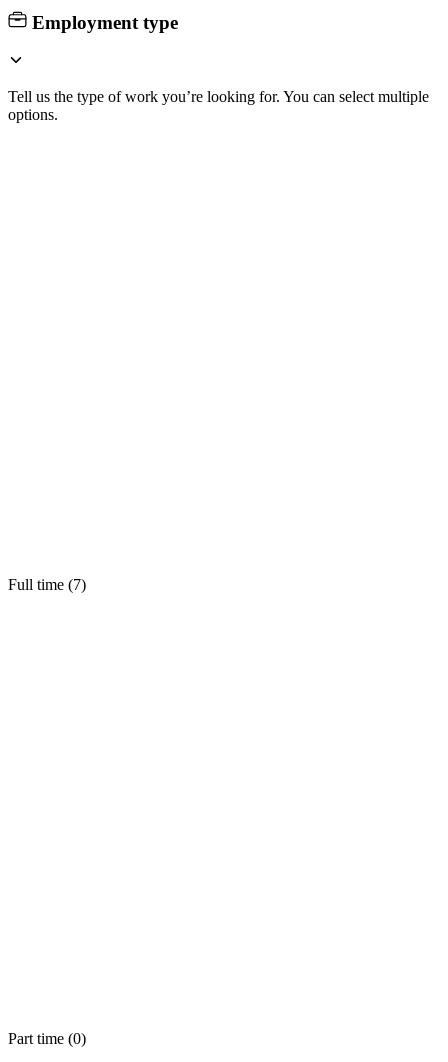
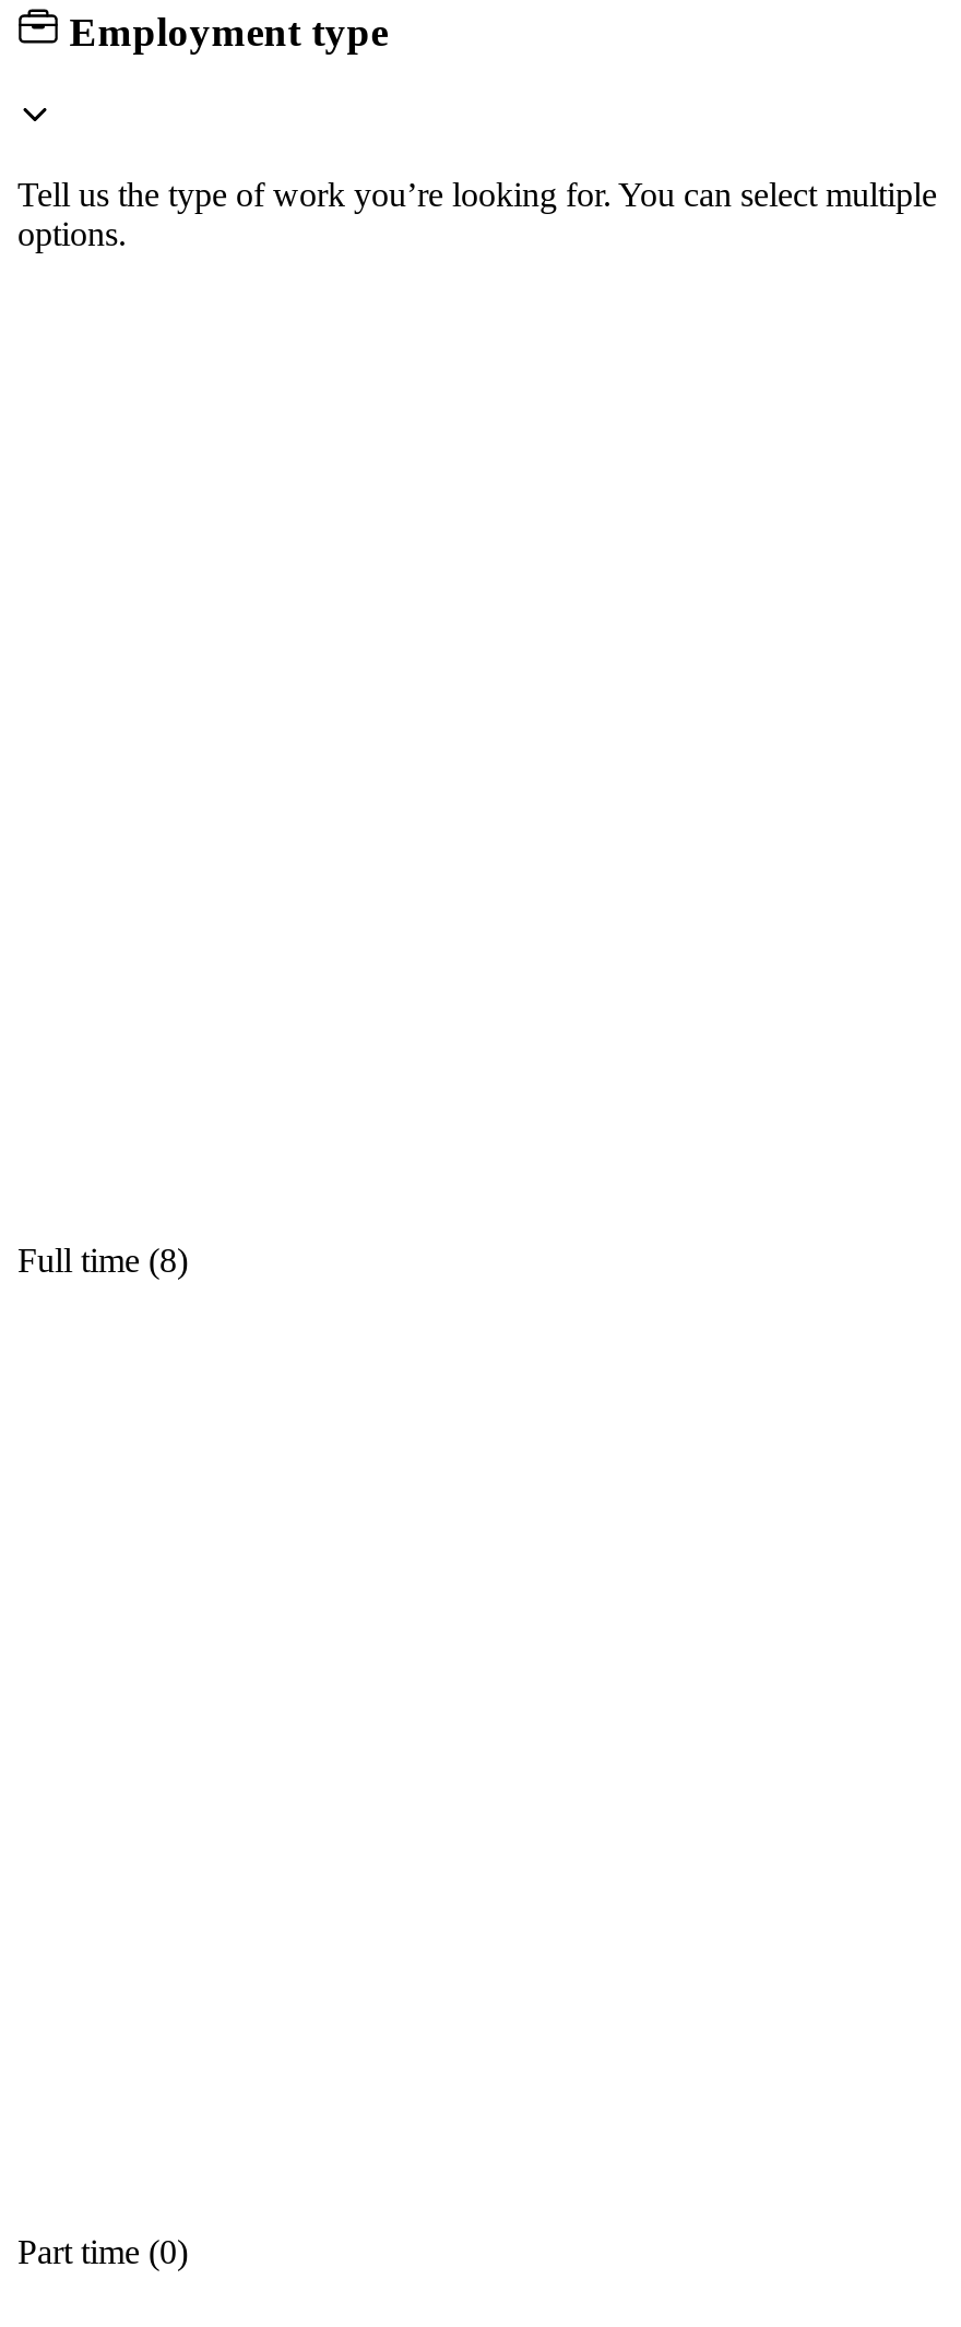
- Full time (7)
+ Full time (8)
